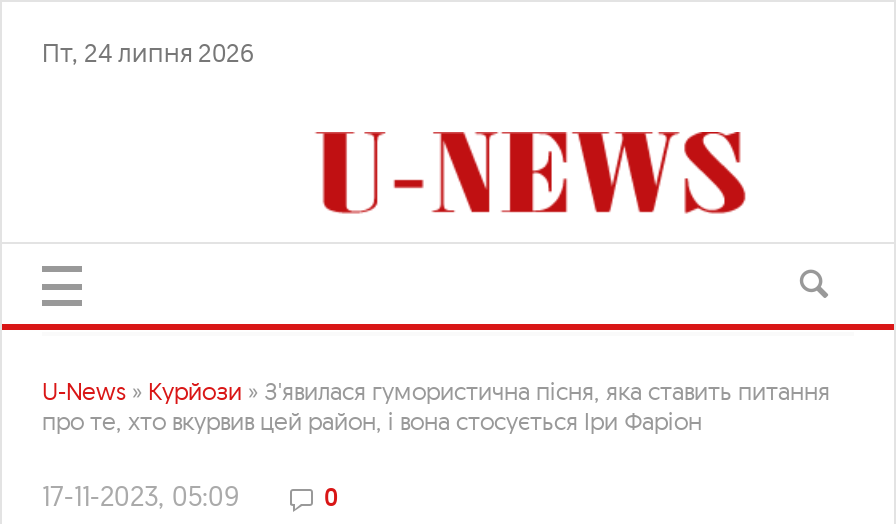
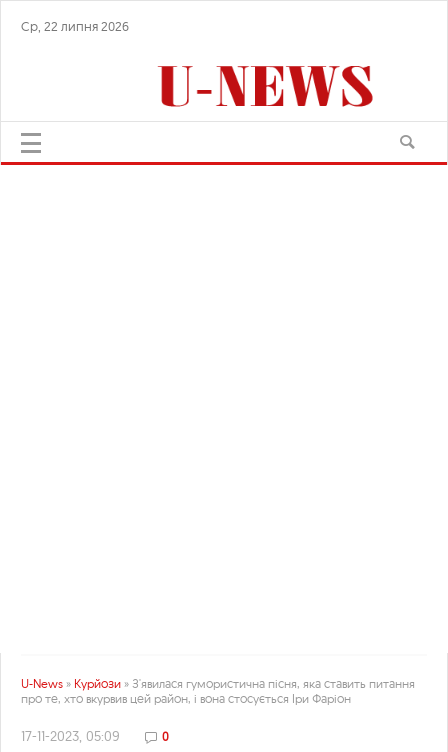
- Пт, 24 липня 2026
+ Ср, 22 липня 2026
